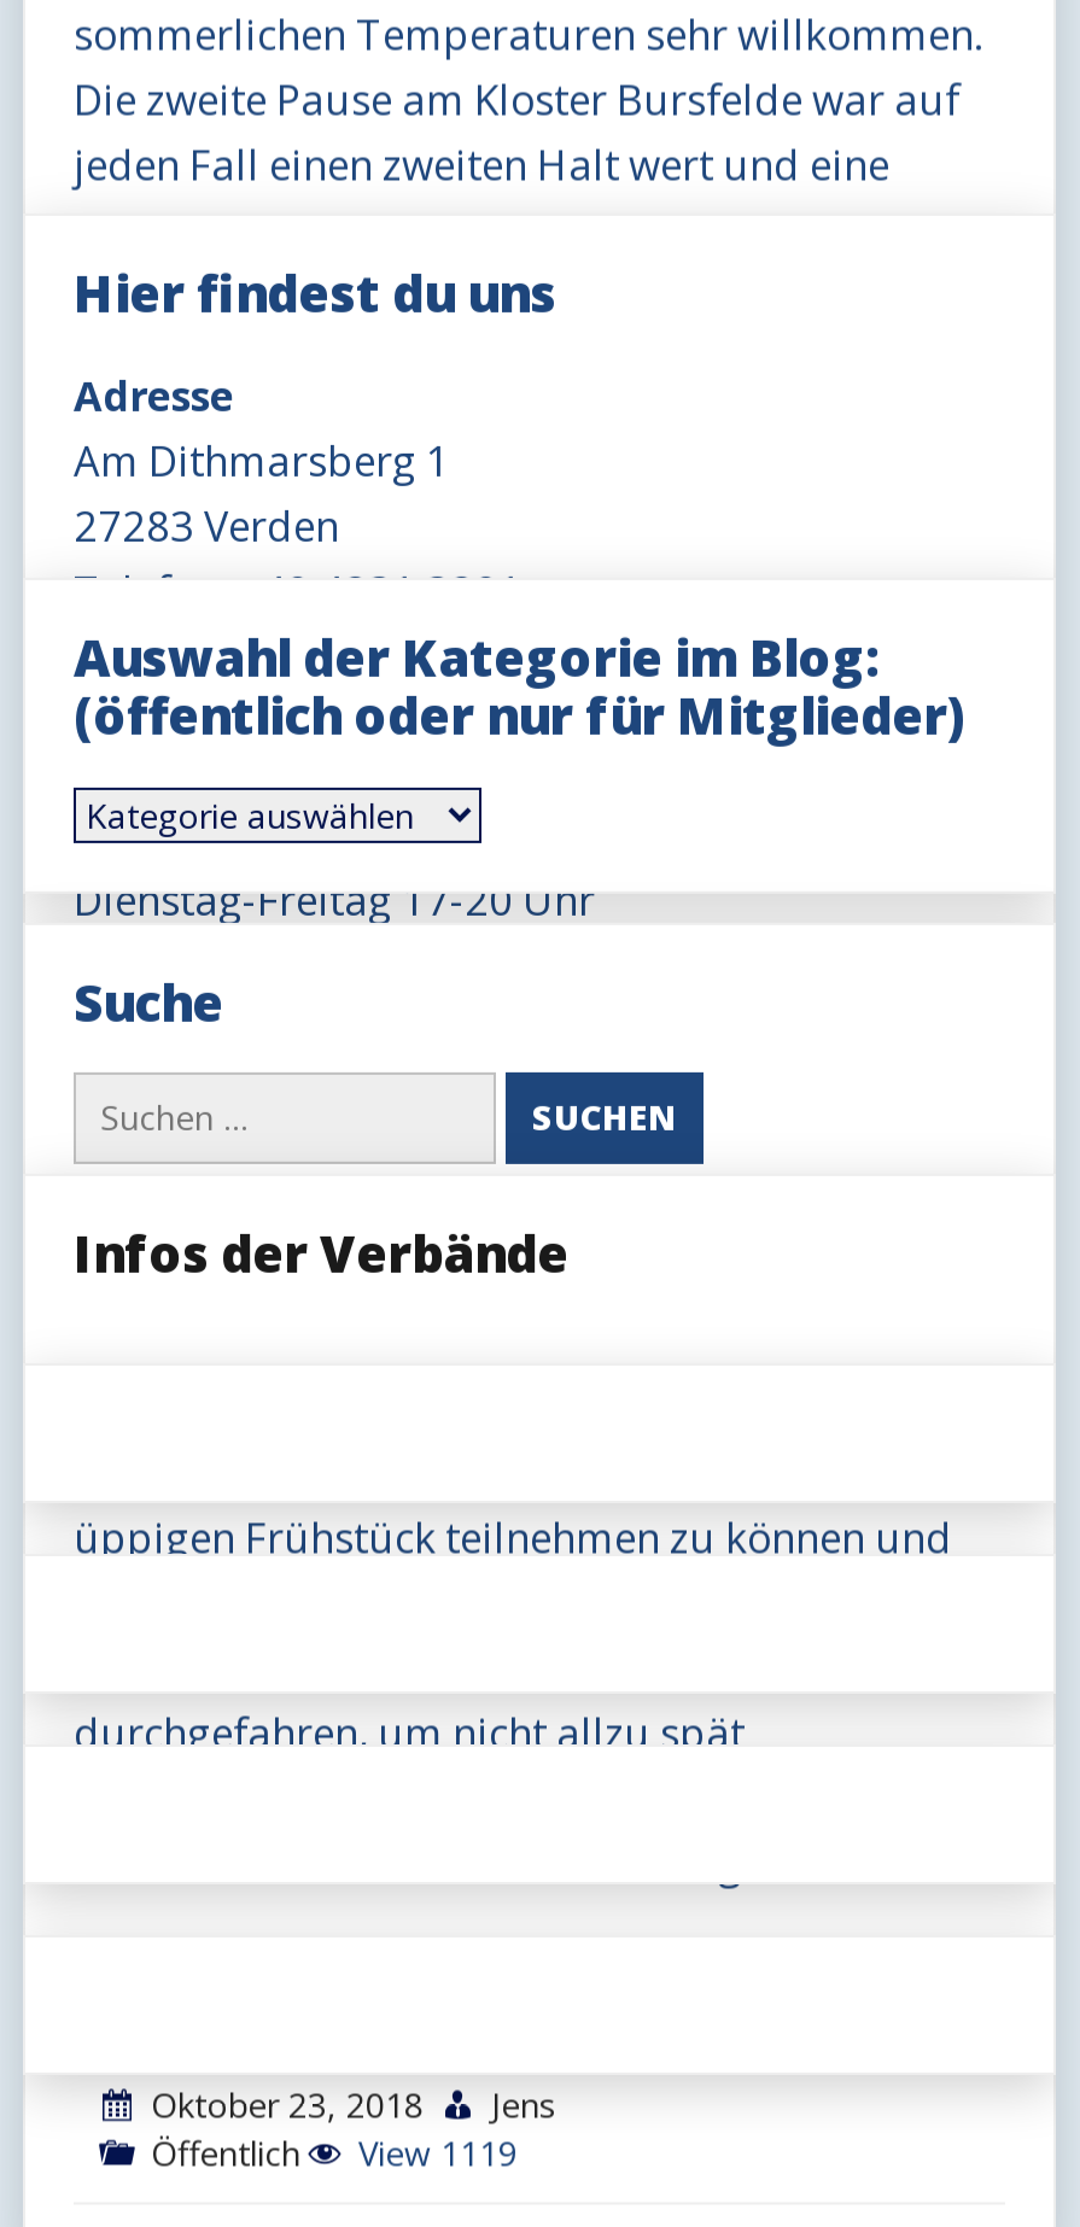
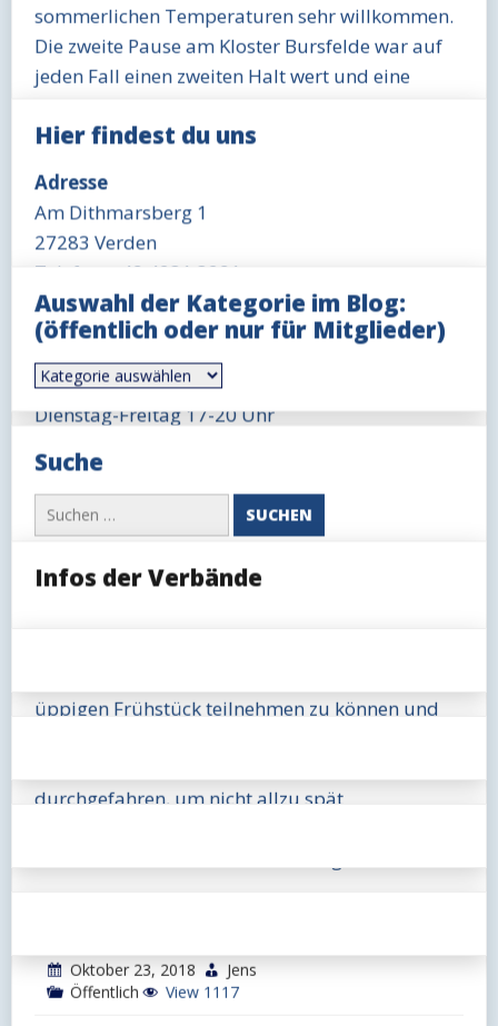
- Öffentlich View 1119
+ Öffentlich View 1117
